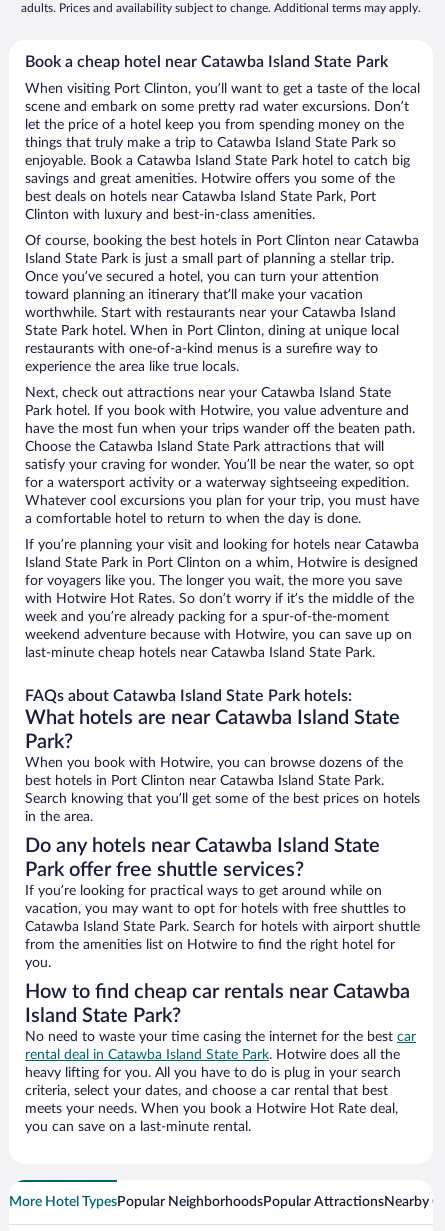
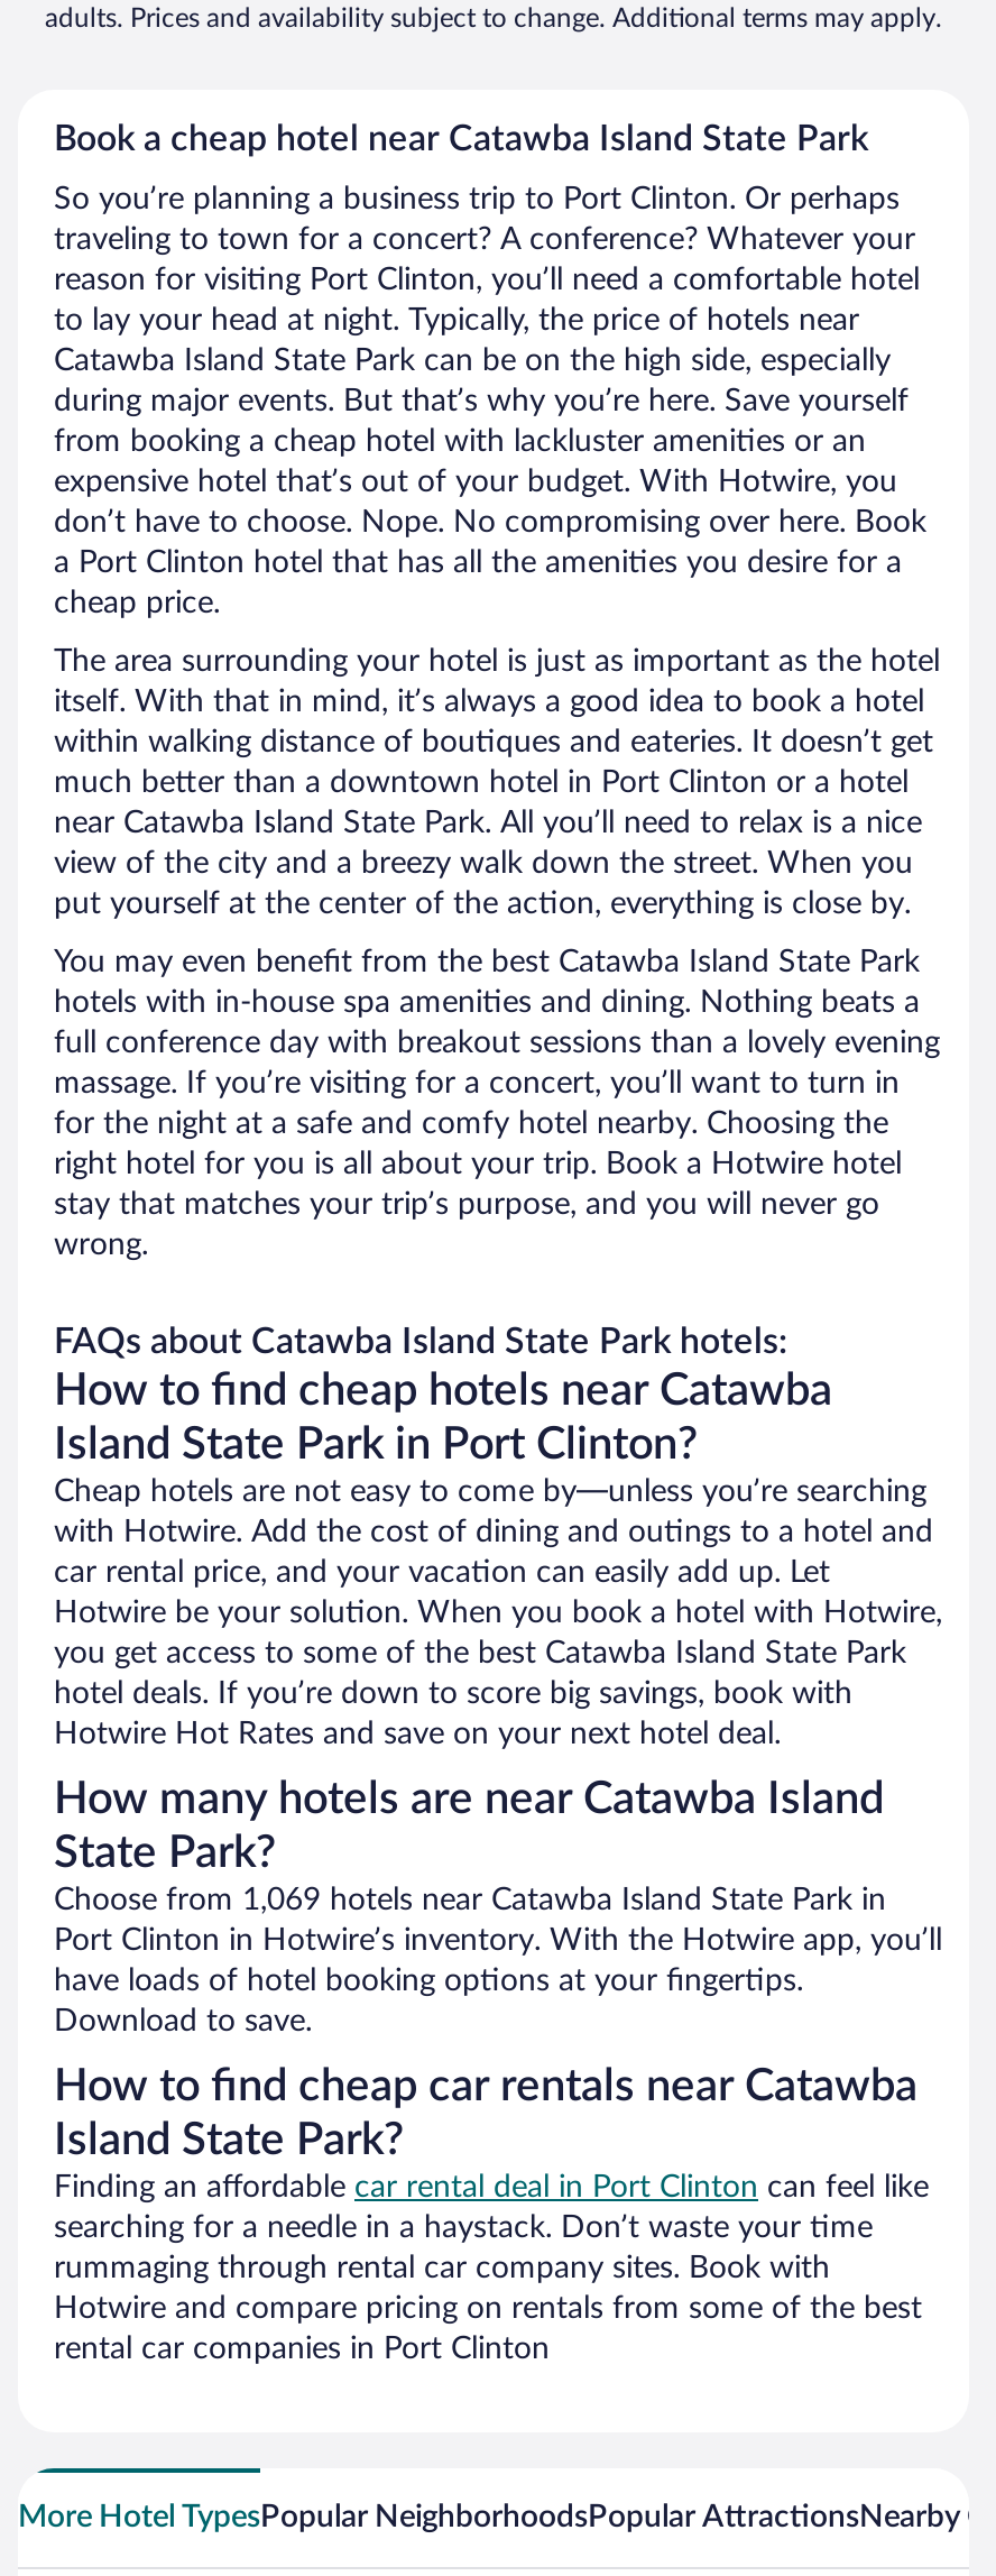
- When visiting Port Clinton, you’ll want to get a taste of the local
- scene and embark on some pretty rad water excursions. Don’t
- let the price of a hotel keep you from spending money on the
- things that truly make a trip to Catawba Island State Park so
- enjoyable. Book a Catawba Island State Park hotel to catch big
- savings and great amenities. Hotwire offers you some of the
- best deals on hotels near Catawba Island State Park, Port
- Clinton with luxury and best-in-class amenities.
- Of course, booking the best hotels in Port Clinton near Catawba
- Island State Park is just a small part of planning a stellar trip.
- Once you’ve secured a hotel, you can turn your attention
- toward planning an itinerary that’ll make your vacation
- worthwhile. Start with restaurants near your Catawba Island
- State Park hotel. When in Port Clinton, dining at unique local
- restaurants with one-of-a-kind menus is a surefire way to
- experience the area like true locals.
- Next, check out attractions near your Catawba Island State
- Park hotel. If you book with Hotwire, you value adventure and
- have the most fun when your trips wander off the beaten path.
- Choose the Catawba Island State Park attractions that will
- satisfy your craving for wonder. You’ll be near the water, so opt
- for a watersport activity or a waterway sightseeing expedition.
- Whatever cool excursions you plan for your trip, you must have
- a comfortable hotel to return to when the day is done.
- If you’re planning your visit and looking for hotels near Catawba
- Island State Park in Port Clinton on a whim, Hotwire is designed
- for voyagers like you. The longer you wait, the more you save
- with Hotwire Hot Rates. So don’t worry if it’s the middle of the
- week and you’re already packing for a spur-of-the-moment
- weekend adventure because with Hotwire, you can save up on
- last-minute cheap hotels near Catawba Island State Park.
+ So you’re planning a business trip to Port Clinton. Or perhaps
+ traveling to town for a concert? A conference? Whatever your
+ reason for visiting Port Clinton, you’ll need a comfortable hotel
+ to lay your head at night. Typically, the price of hotels near
+ Catawba Island State Park can be on the high side, especially
+ during major events. But that’s why you’re here. Save yourself
+ from booking a cheap hotel with lackluster amenities or an
+ expensive hotel that’s out of your budget. With Hotwire, you
+ don’t have to choose. Nope. No compromising over here. Book
+ a Port Clinton hotel that has all the amenities you desire for a
+ cheap price.
+ The area surrounding your hotel is just as important as the hotel
+ itself. With that in mind, it’s always a good idea to book a hotel
+ within walking distance of boutiques and eateries. It doesn’t get
+ much better than a downtown hotel in Port Clinton or a hotel
+ near Catawba Island State Park. All you’ll need to relax is a nice
+ view of the city and a breezy walk down the street. When you
+ put yourself at the center of the action, everything is close by.
+ You may even benefit from the best Catawba Island State Park
+ hotels with in-house spa amenities and dining. Nothing beats a
+ full conference day with breakout sessions than a lovely evening
+ massage. If you’re visiting for a concert, you’ll want to turn in
+ for the night at a safe and comfy hotel nearby. Choosing the
+ right hotel for you is all about your trip. Book a Hotwire hotel
+ stay that matches your trip’s purpose, and you will never go
+ wrong.

moved up: FAQs about Catawba Island State Park hotels:

- What hotels are near Catawba Island State
- Park?
- When you book with Hotwire, you can browse dozens of the
- best hotels in Port Clinton near Catawba Island State Park.
- Search knowing that you’ll get some of the best prices on hotels
- in the area.
+ How to find cheap hotels near Catawba
+ Island State Park in Port Clinton?
+ Cheap hotels are not easy to come by—unless you’re searching
+ with Hotwire. Add the cost of dining and outings to a hotel and
+ car rental price, and your vacation can easily add up. Let
+ Hotwire be your solution. When you book a hotel with Hotwire,
+ you get access to some of the best Catawba Island State Park
+ hotel deals. If you’re down to score big savings, book with
+ Hotwire Hot Rates and save on your next hotel deal.

- Do any hotels near Catawba Island State
- Park offer free shuttle services?
- If you’re looking for practical ways to get around while on
- vacation, you may want to opt for hotels with free shuttles to
- Catawba Island State Park. Search for hotels with airport shuttle
- from the amenities list on Hotwire to find the right hotel for
- you.
+ How many hotels are near Catawba Island
+ State Park?
+ Choose from 1,069 hotels near Catawba Island State Park in
+ Port Clinton in Hotwire’s inventory. With the Hotwire app, you’ll
+ have loads of hotel booking options at your fingertips.
+ Download to save.

- No need to waste your time casing the internet for the best car
- rental deal in Catawba Island State Park. Hotwire does all the
- heavy lifting for you. All you have to do is plug in your search
- criteria, select your dates, and choose a car rental that best
- meets your needs. When you book a Hotwire Hot Rate deal,
- you can save on a last-minute rental.
+ Finding an affordable car rental deal in Port Clinton can feel like
+ searching for a needle in a haystack. Don’t waste your time
+ rummaging through rental car company sites. Book with
+ Hotwire and compare pricing on rentals from some of the best
+ rental car companies in Port Clinton
